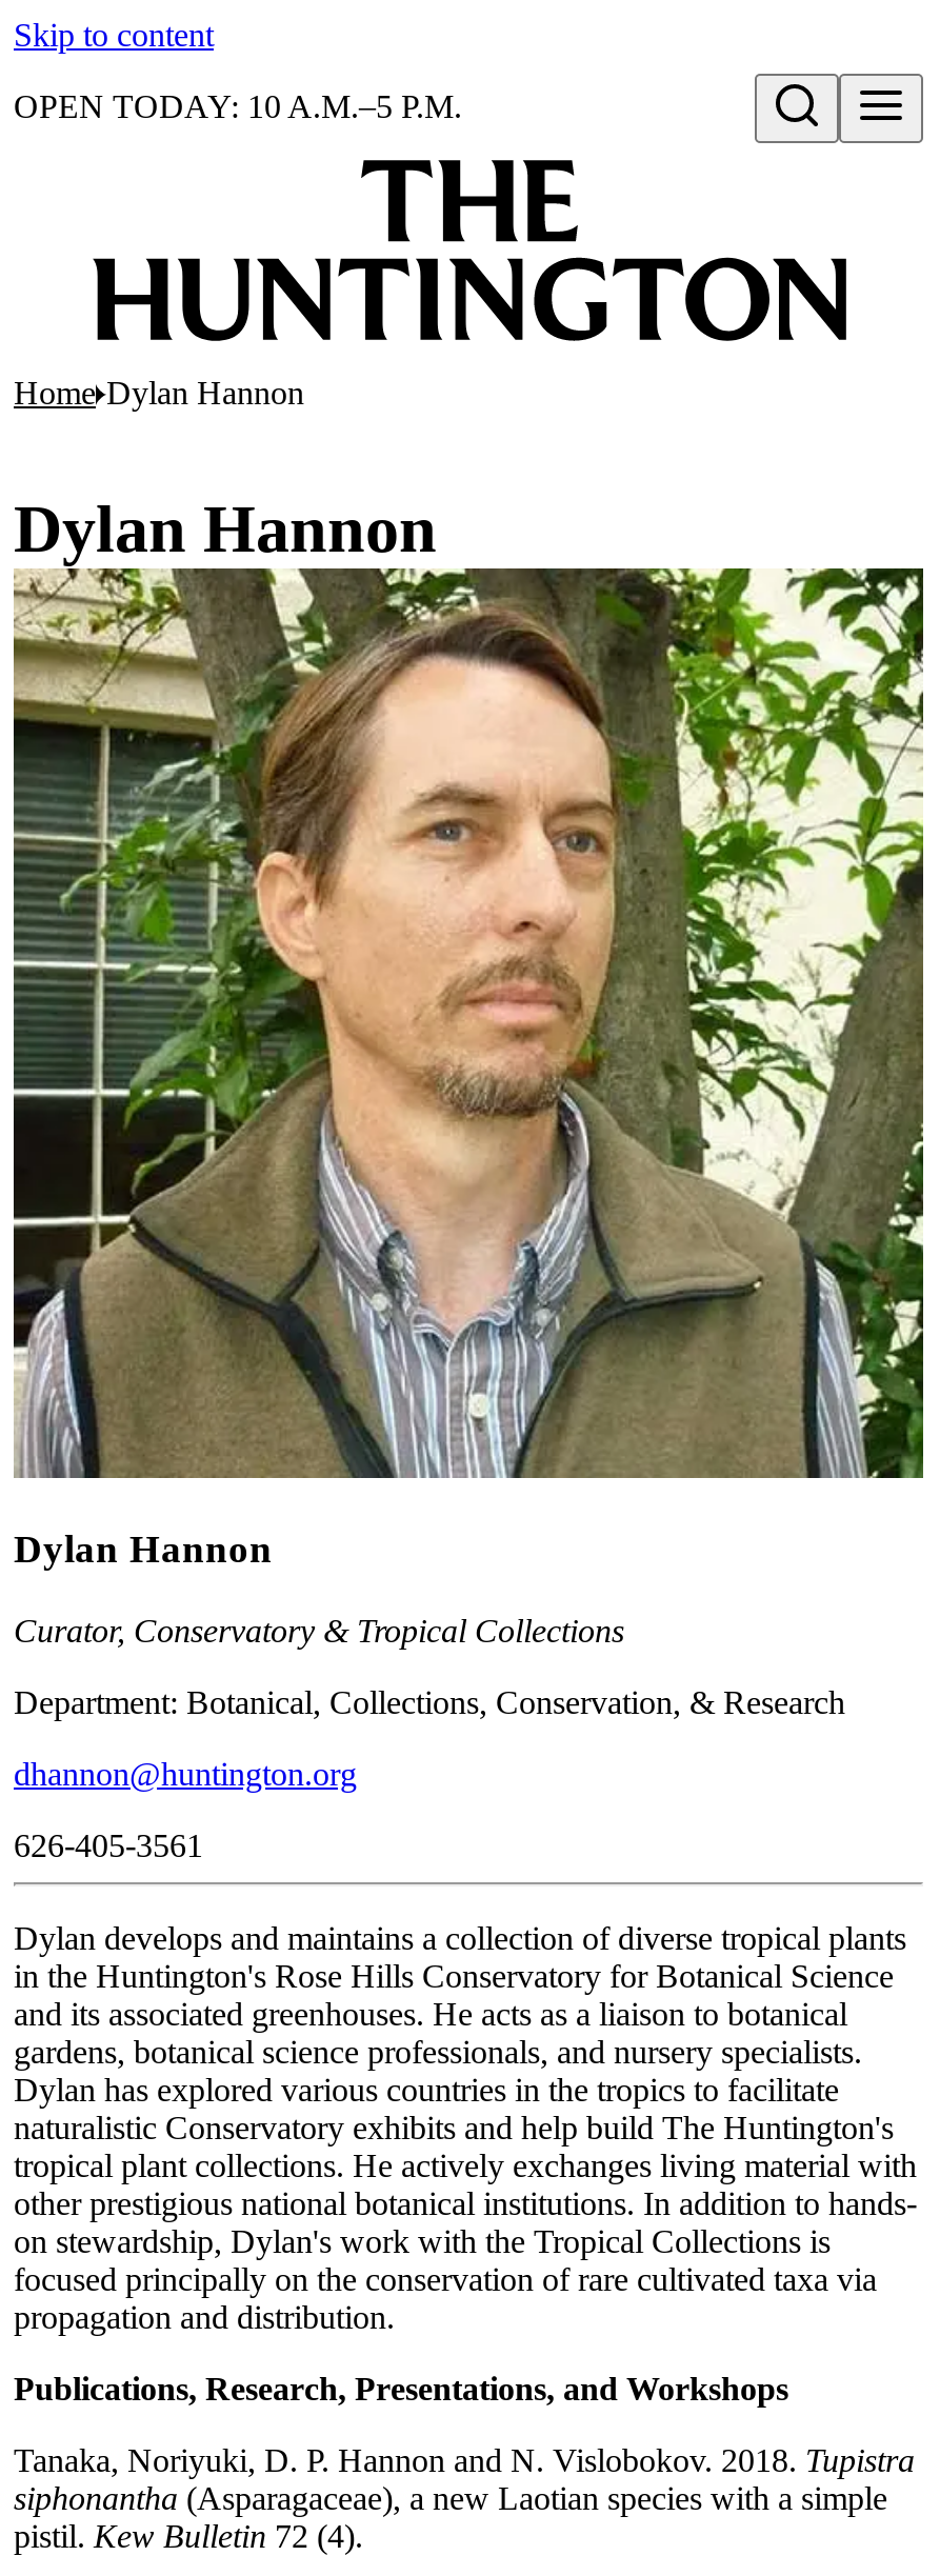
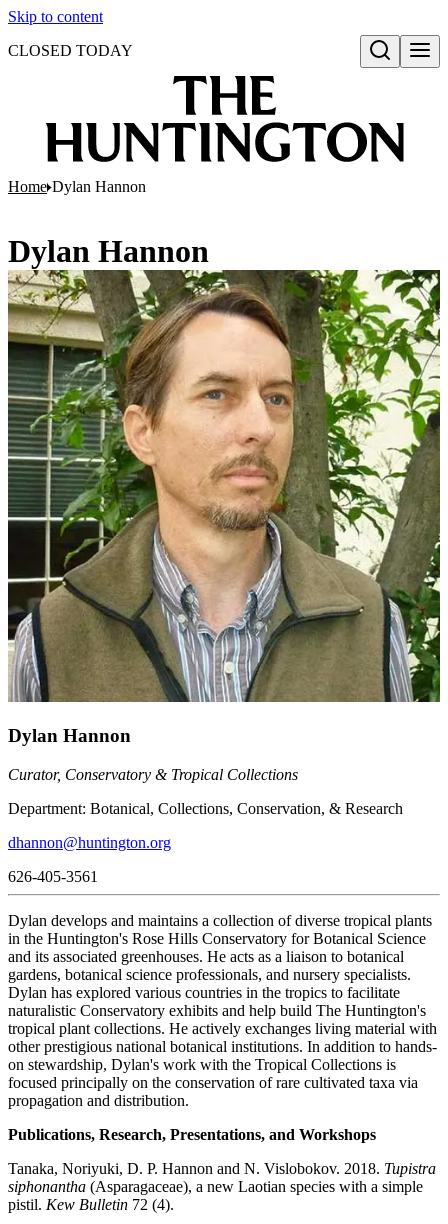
- OPEN TODAY: 10 A.M.–5 P.M.
+ CLOSED TODAY
